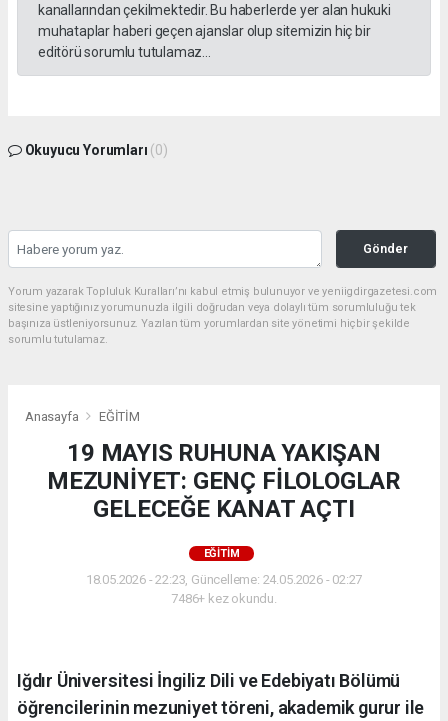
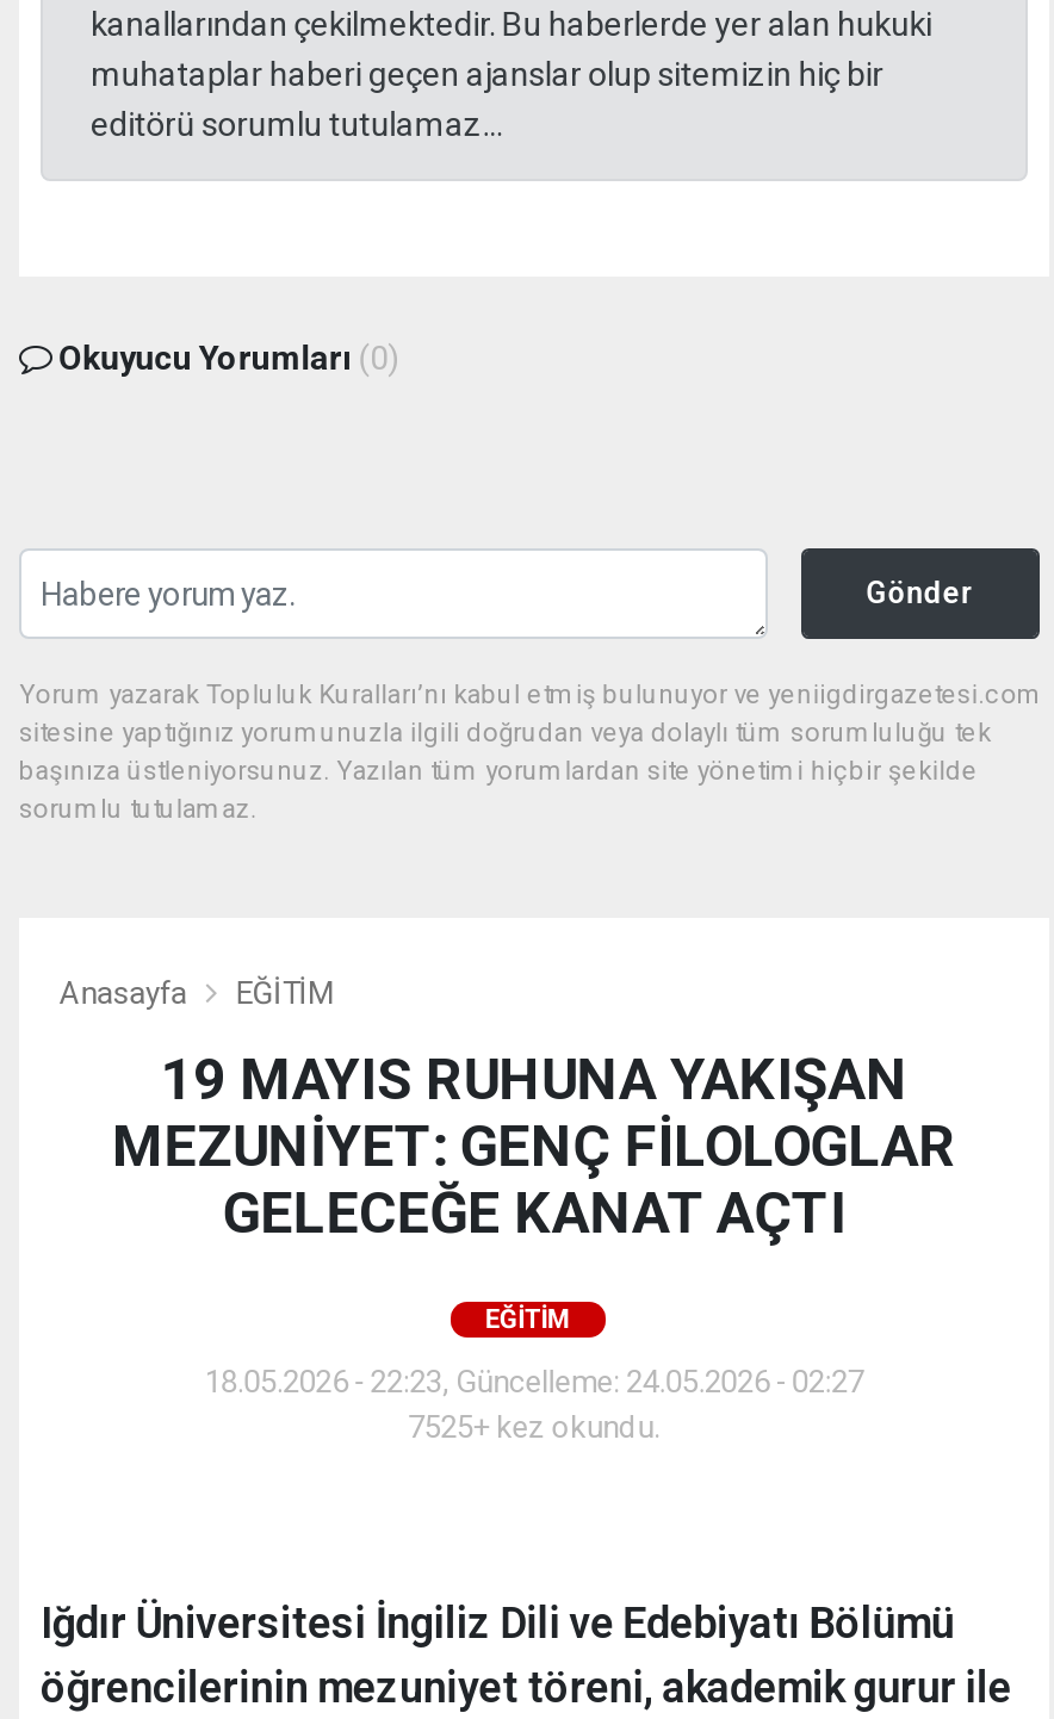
- 7486+ kez okundu.
+ 7525+ kez okundu.
